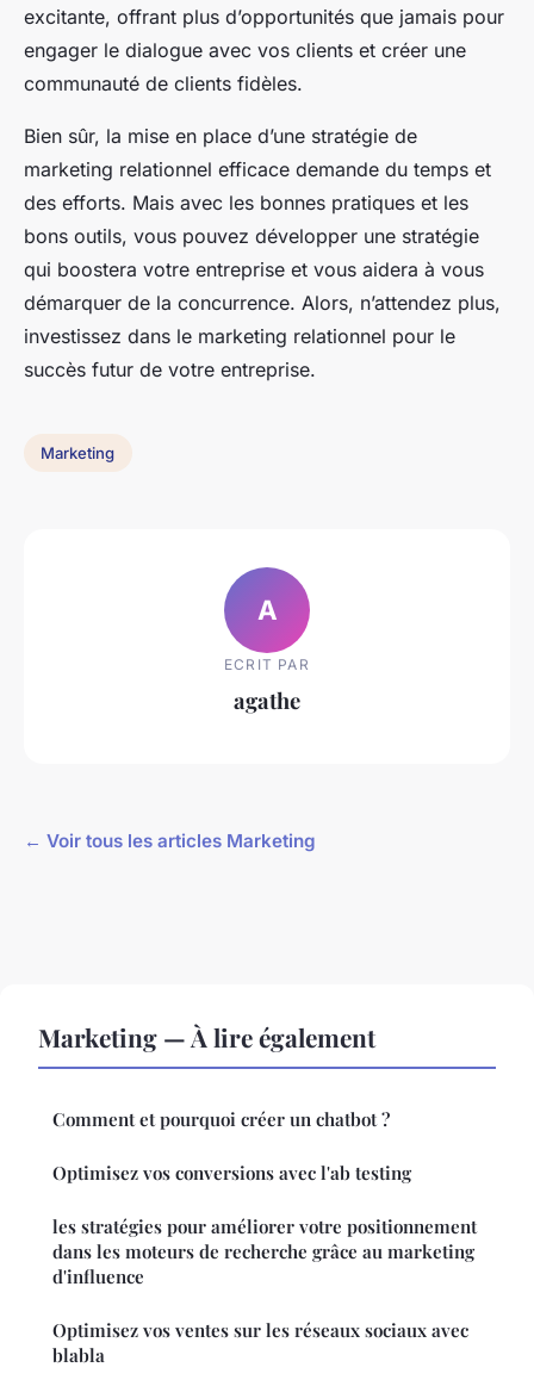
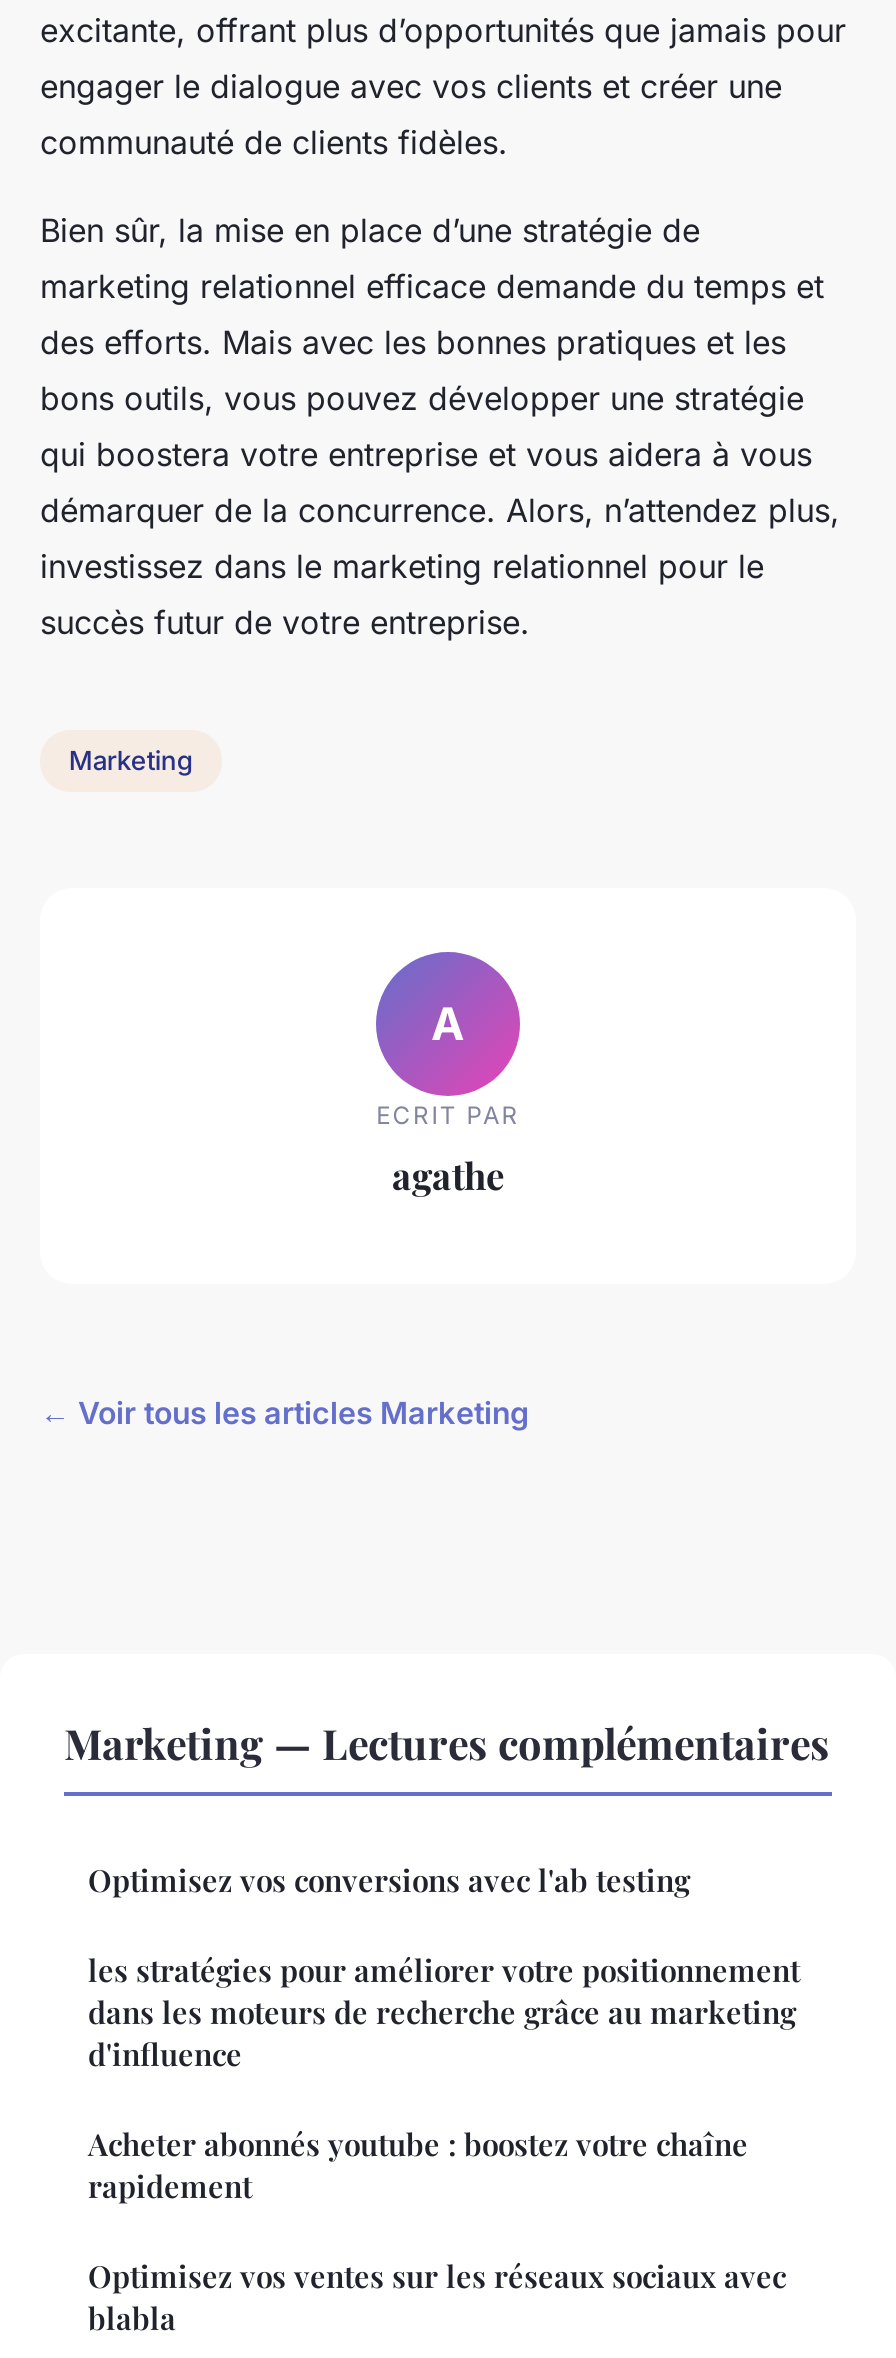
- Marketing — À lire également
- Comment et pourquoi créer un chatbot ?
+ Marketing — Lectures complémentaires

moved up: Optimisez vos conversions avec l'ab testing | les stratégies pour améliorer votre positionnement | dans les moteurs de recherche grâce au marketing | d'influence

+ Acheter abonnés youtube : boostez votre chaîne
+ rapidement
